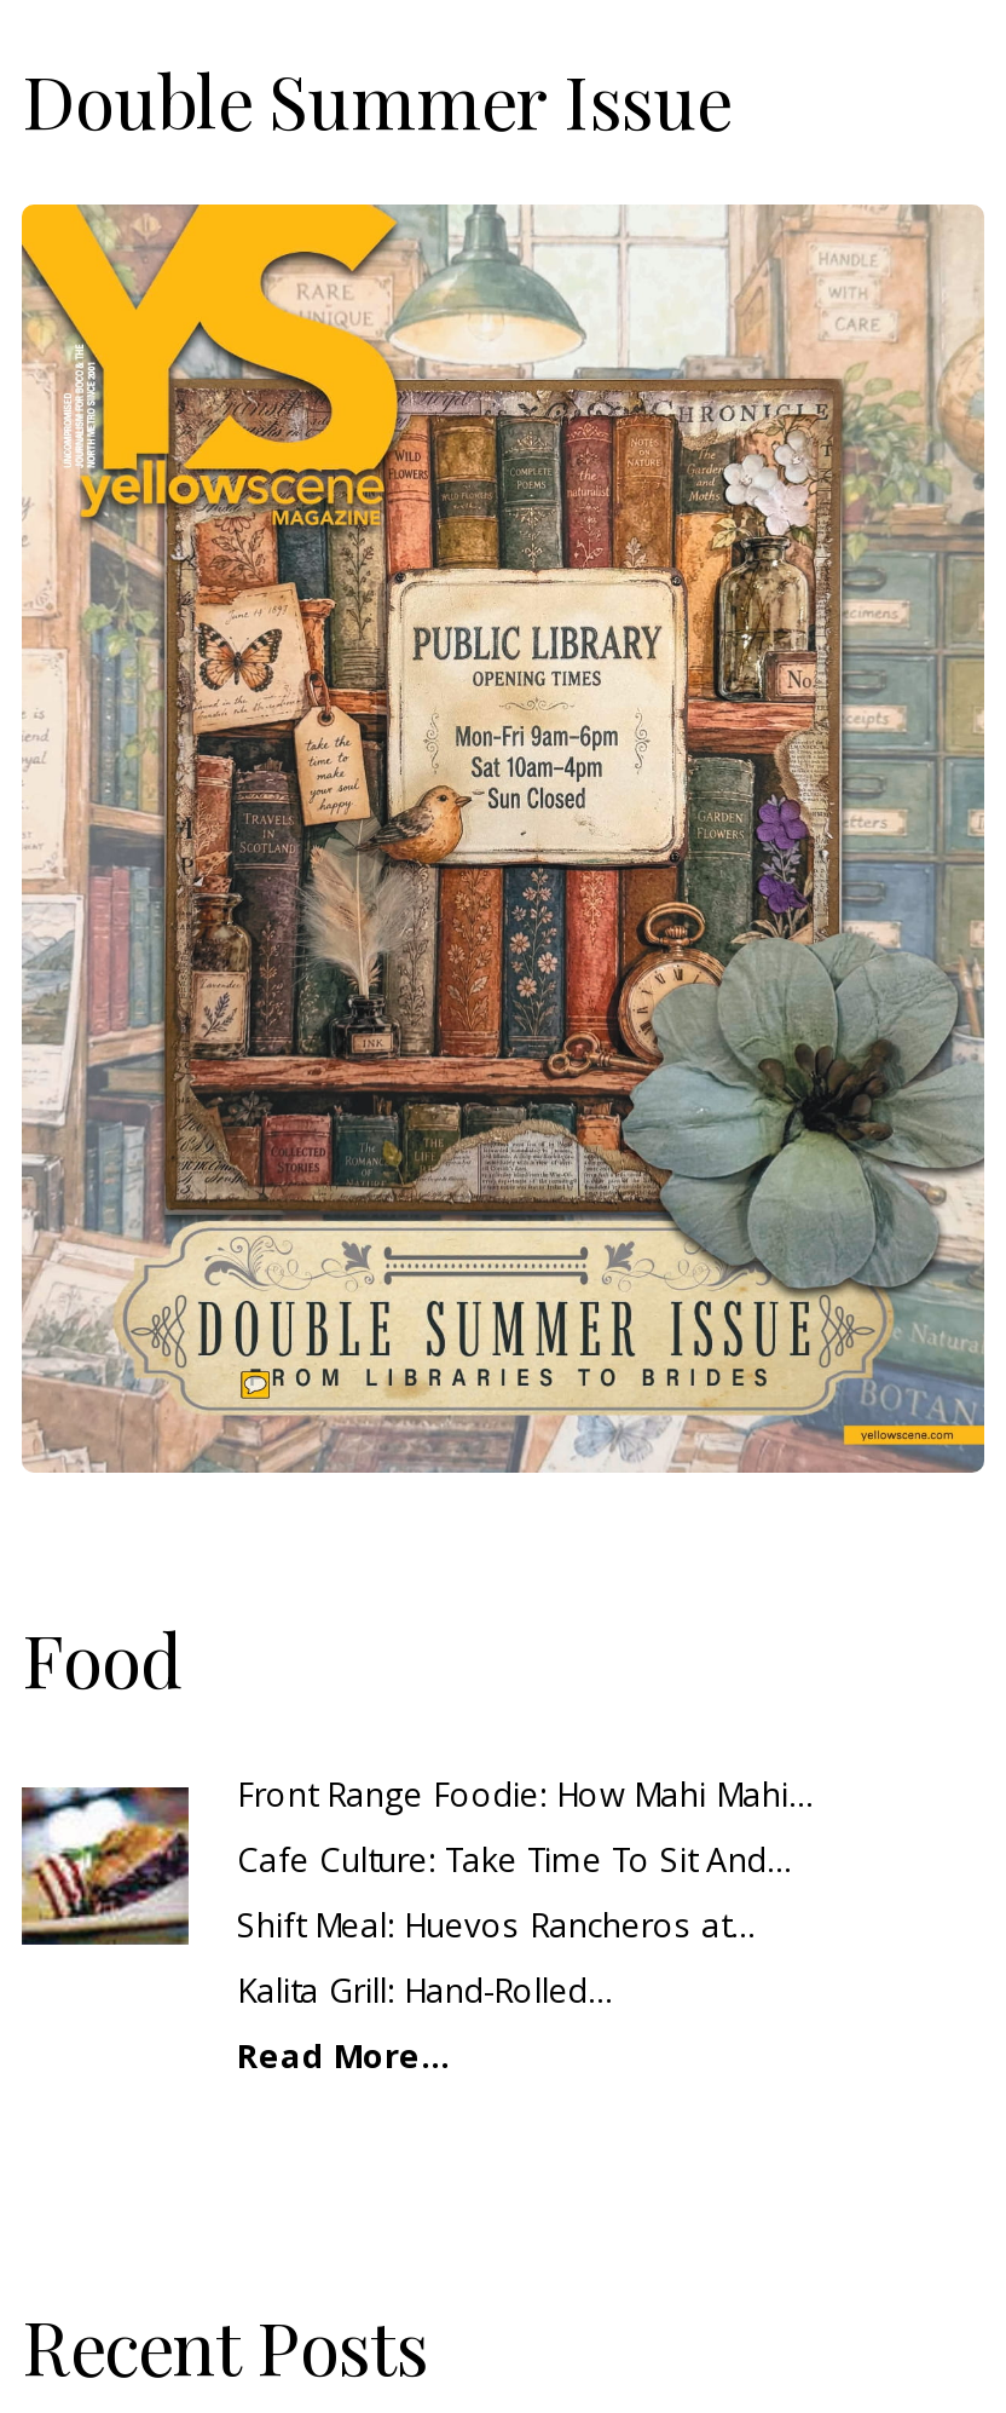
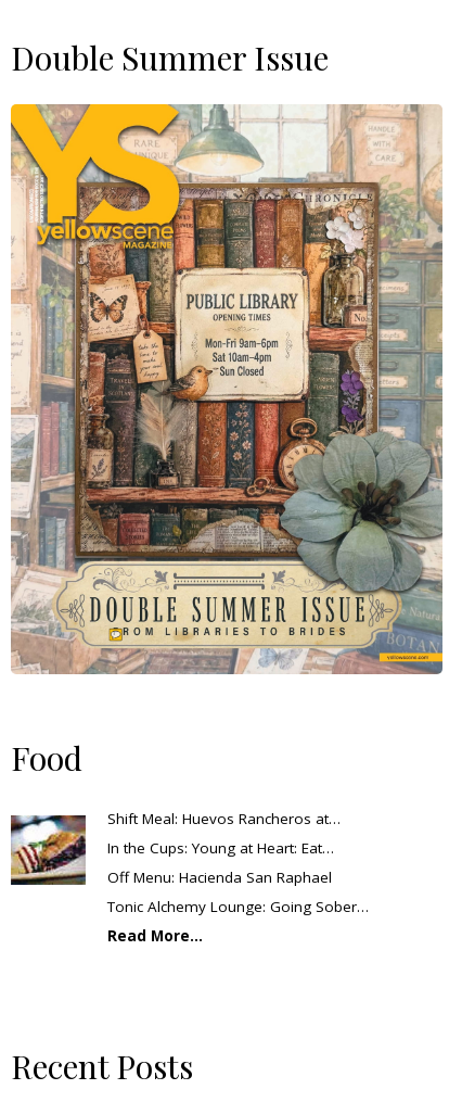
- Front Range Foodie: How Mahi Mahi…
- Cafe Culture: Take Time To Sit And…

moved up: Shift Meal: Huevos Rancheros at…

- Kalita Grill: Hand-Rolled…
+ In the Cups: Young at Heart: Eat…
+ Off Menu: Hacienda San Raphael
+ Tonic Alchemy Lounge: Going Sober…
